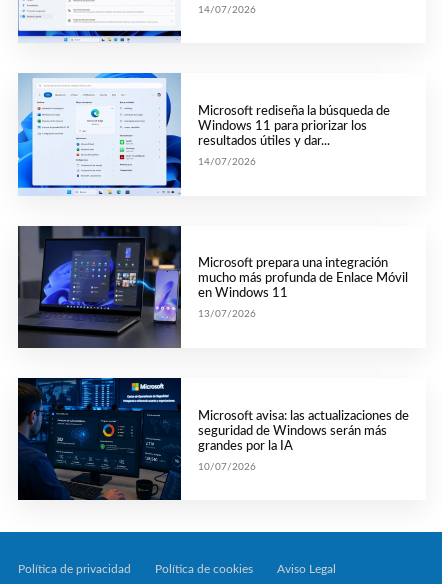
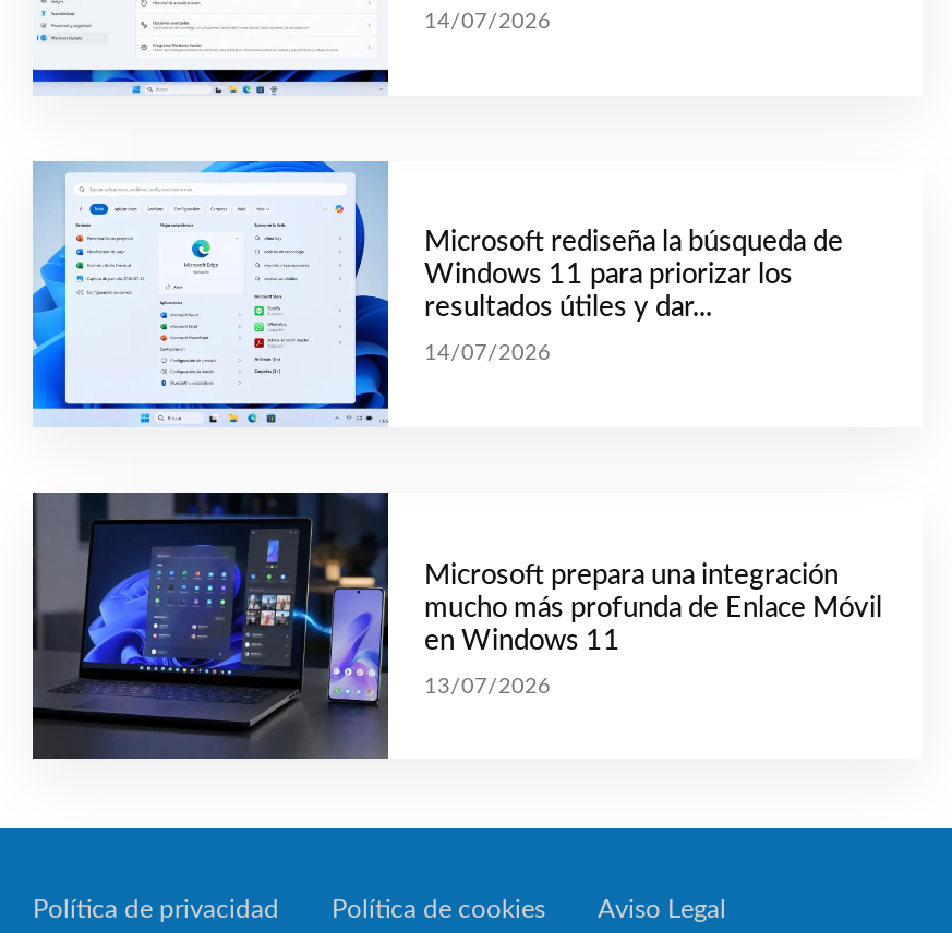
- [image]
- Microsoft avisa: las actualizaciones de
- seguridad de Windows serán más
- grandes por la IA
- 10/07/2026
